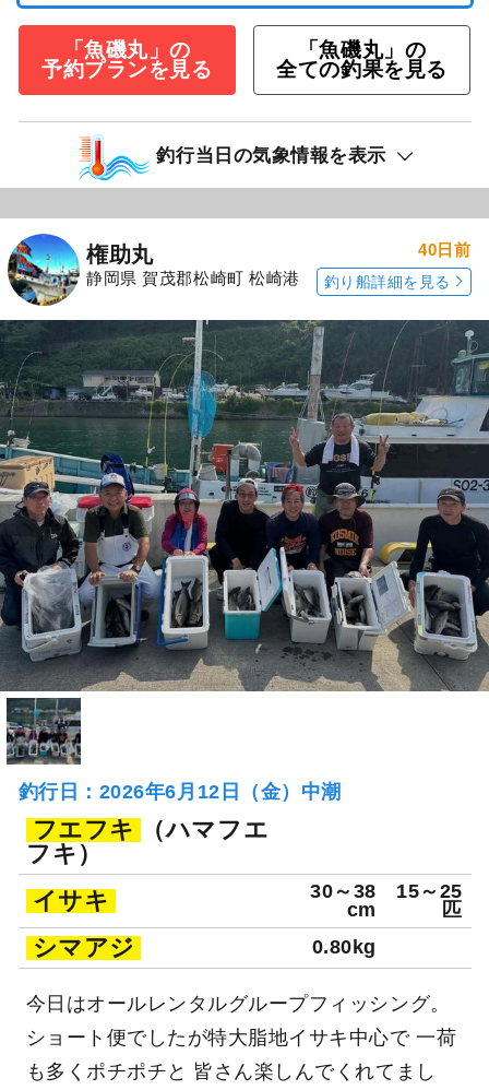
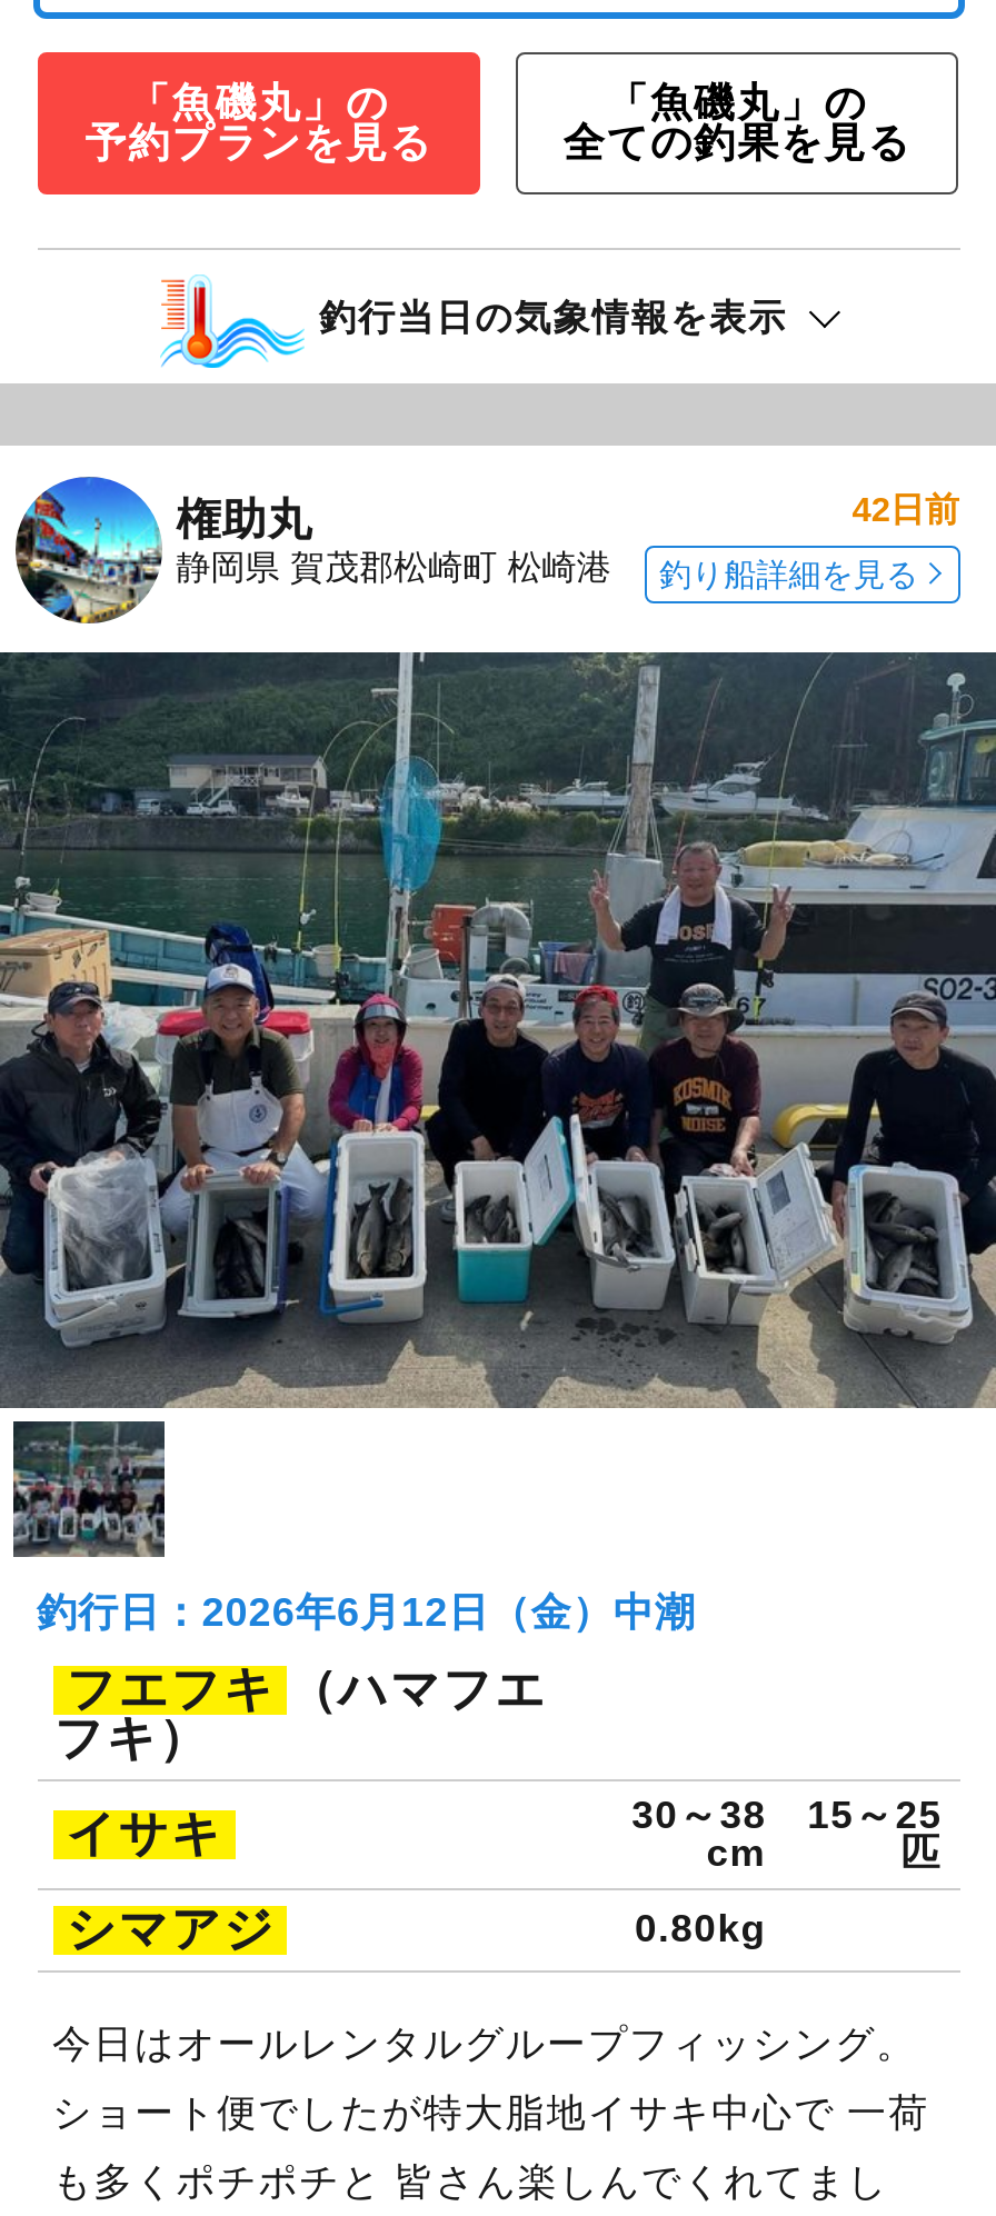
- 40日前
+ 42日前
